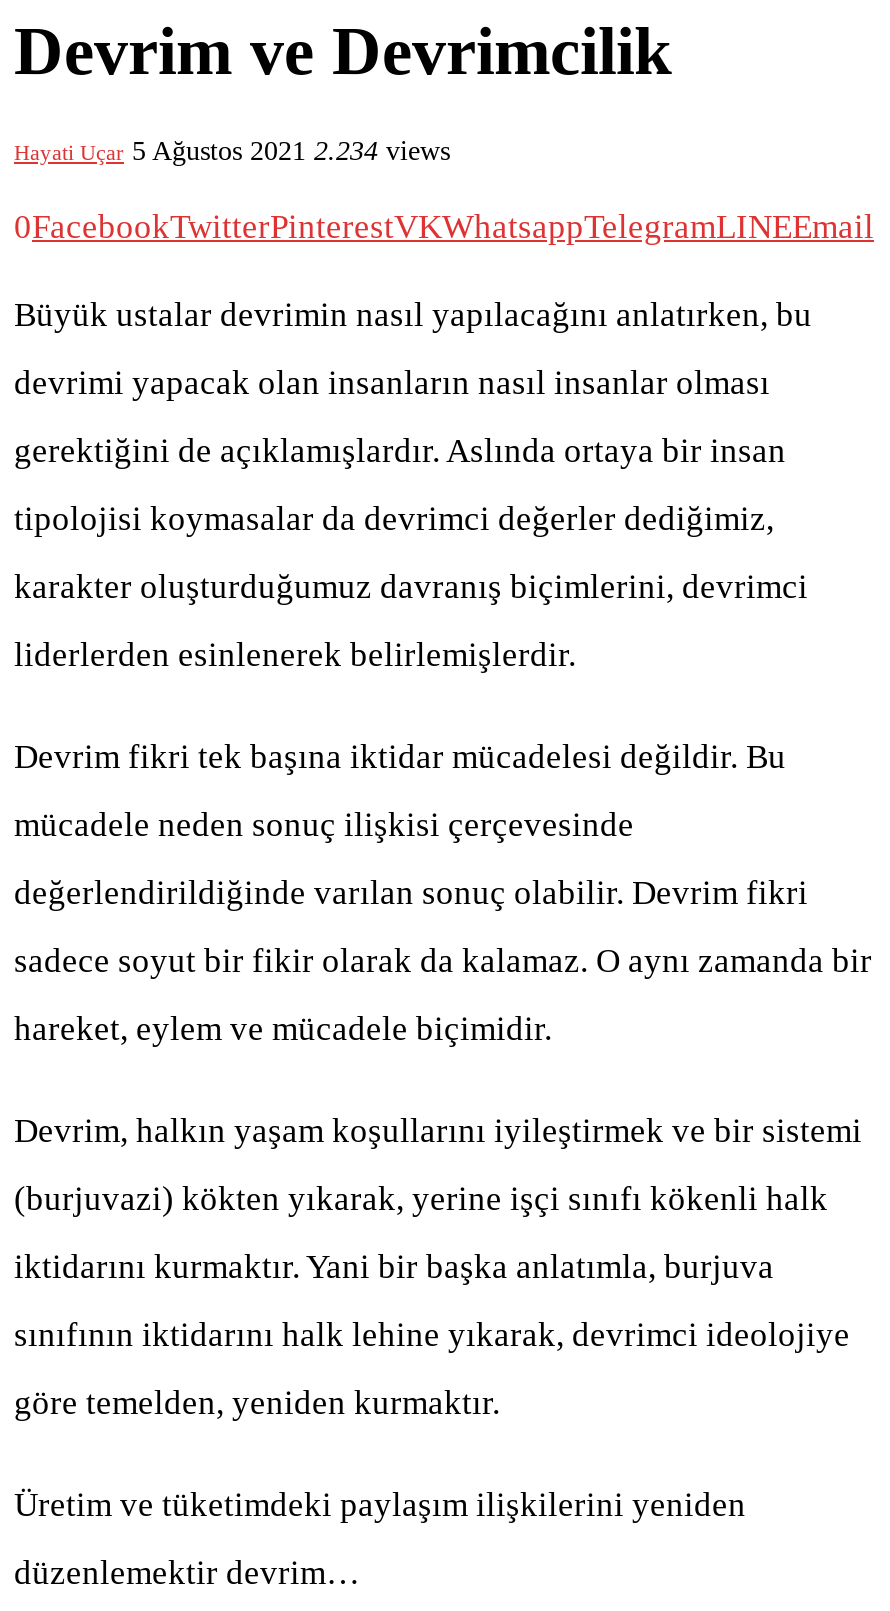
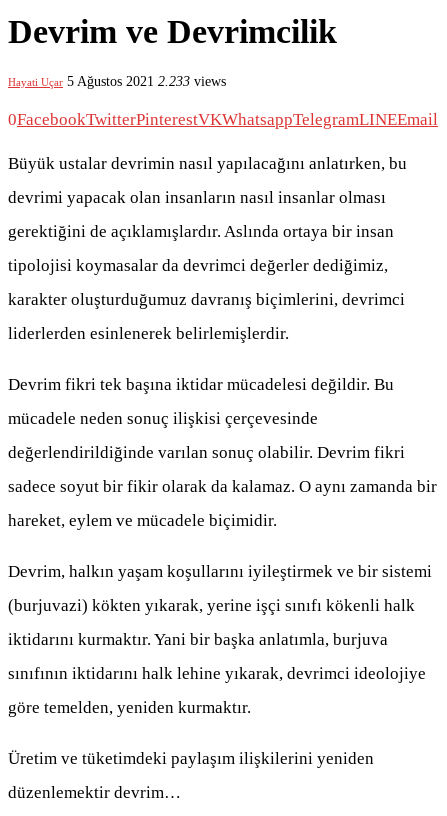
- Hayati Uçar 5 Ağustos 2021 2.234 views
+ Hayati Uçar 5 Ağustos 2021 2.233 views
